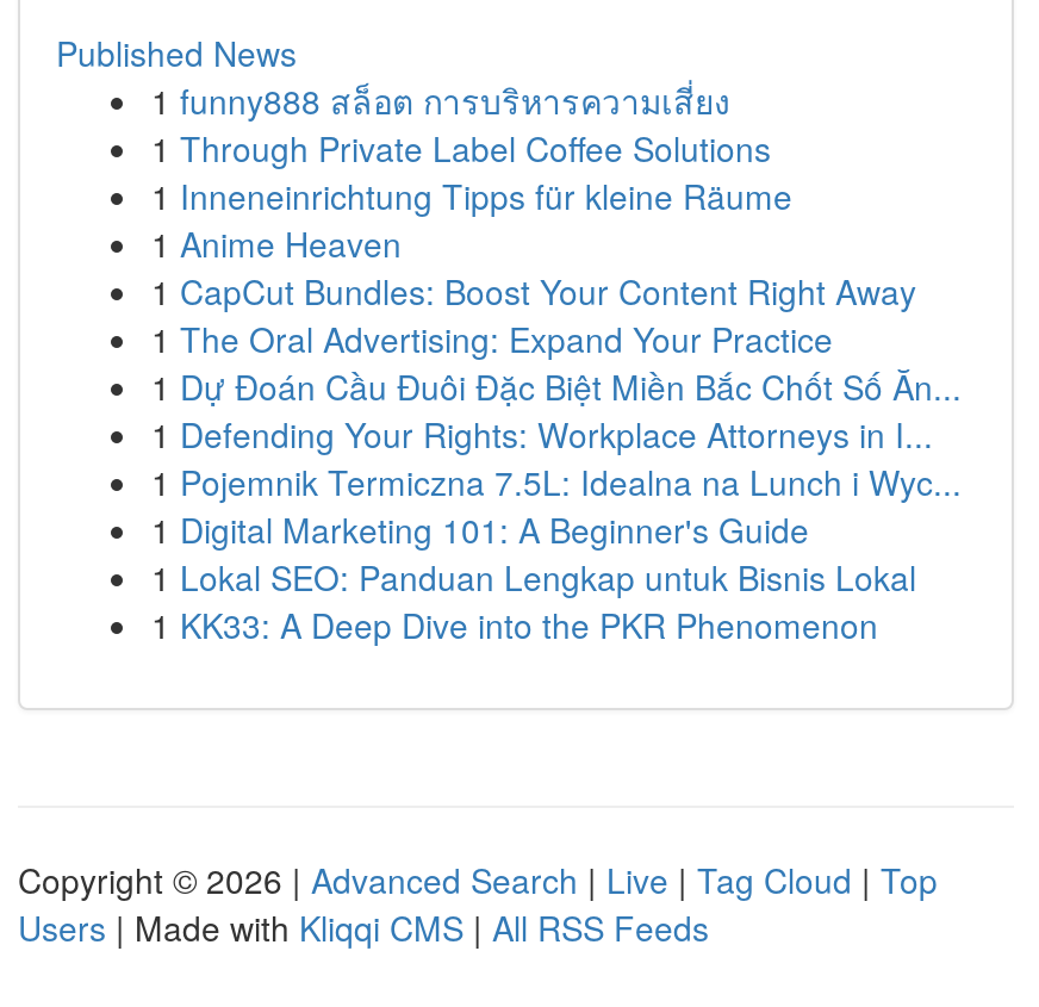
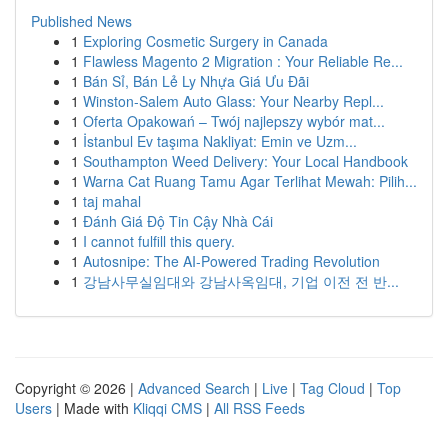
- 1 funny888 สล็อต การบริหารความเสี่ยง
- 1 Through Private Label Coffee Solutions
- 1 Inneneinrichtung Tipps für kleine Räume
- 1 Anime Heaven
- 1 CapCut Bundles: Boost Your Content Right Away
- 1 The Oral Advertising: Expand Your Practice
- 1 Dự Đoán Cầu Đuôi Đặc Biệt Miền Bắc Chốt Số Ăn...
- 1 Defending Your Rights: Workplace Attorneys in I...
- 1 Pojemnik Termiczna 7.5L: Idealna na Lunch i Wyc...
- 1 Digital Marketing 101: A Beginner's Guide
- 1 Lokal SEO: Panduan Lengkap untuk Bisnis Lokal
- 1 KK33: A Deep Dive into the PKR Phenomenon
+ 1 Exploring Cosmetic Surgery in Canada
+ 1 Flawless Magento 2 Migration : Your Reliable Re...
+ 1 Bán Sỉ, Bán Lẻ Ly Nhựa Giá Ưu Đãi
+ 1 Winston-Salem Auto Glass: Your Nearby Repl...
+ 1 Oferta Opakowań – Twój najlepszy wybór mat...
+ 1 İstanbul Ev taşıma Nakliyat: Emin ve Uzm...
+ 1 Southampton Weed Delivery: Your Local Handbook
+ 1 Warna Cat Ruang Tamu Agar Terlihat Mewah: Pilih...
+ 1 taj mahal
+ 1 Đánh Giá Độ Tin Cậy Nhà Cái
+ 1 I cannot fulfill this query.
+ 1 Autosnipe: The AI-Powered Trading Revolution
+ 1 강남사무실임대와 강남사옥임대, 기업 이전 전 반...
